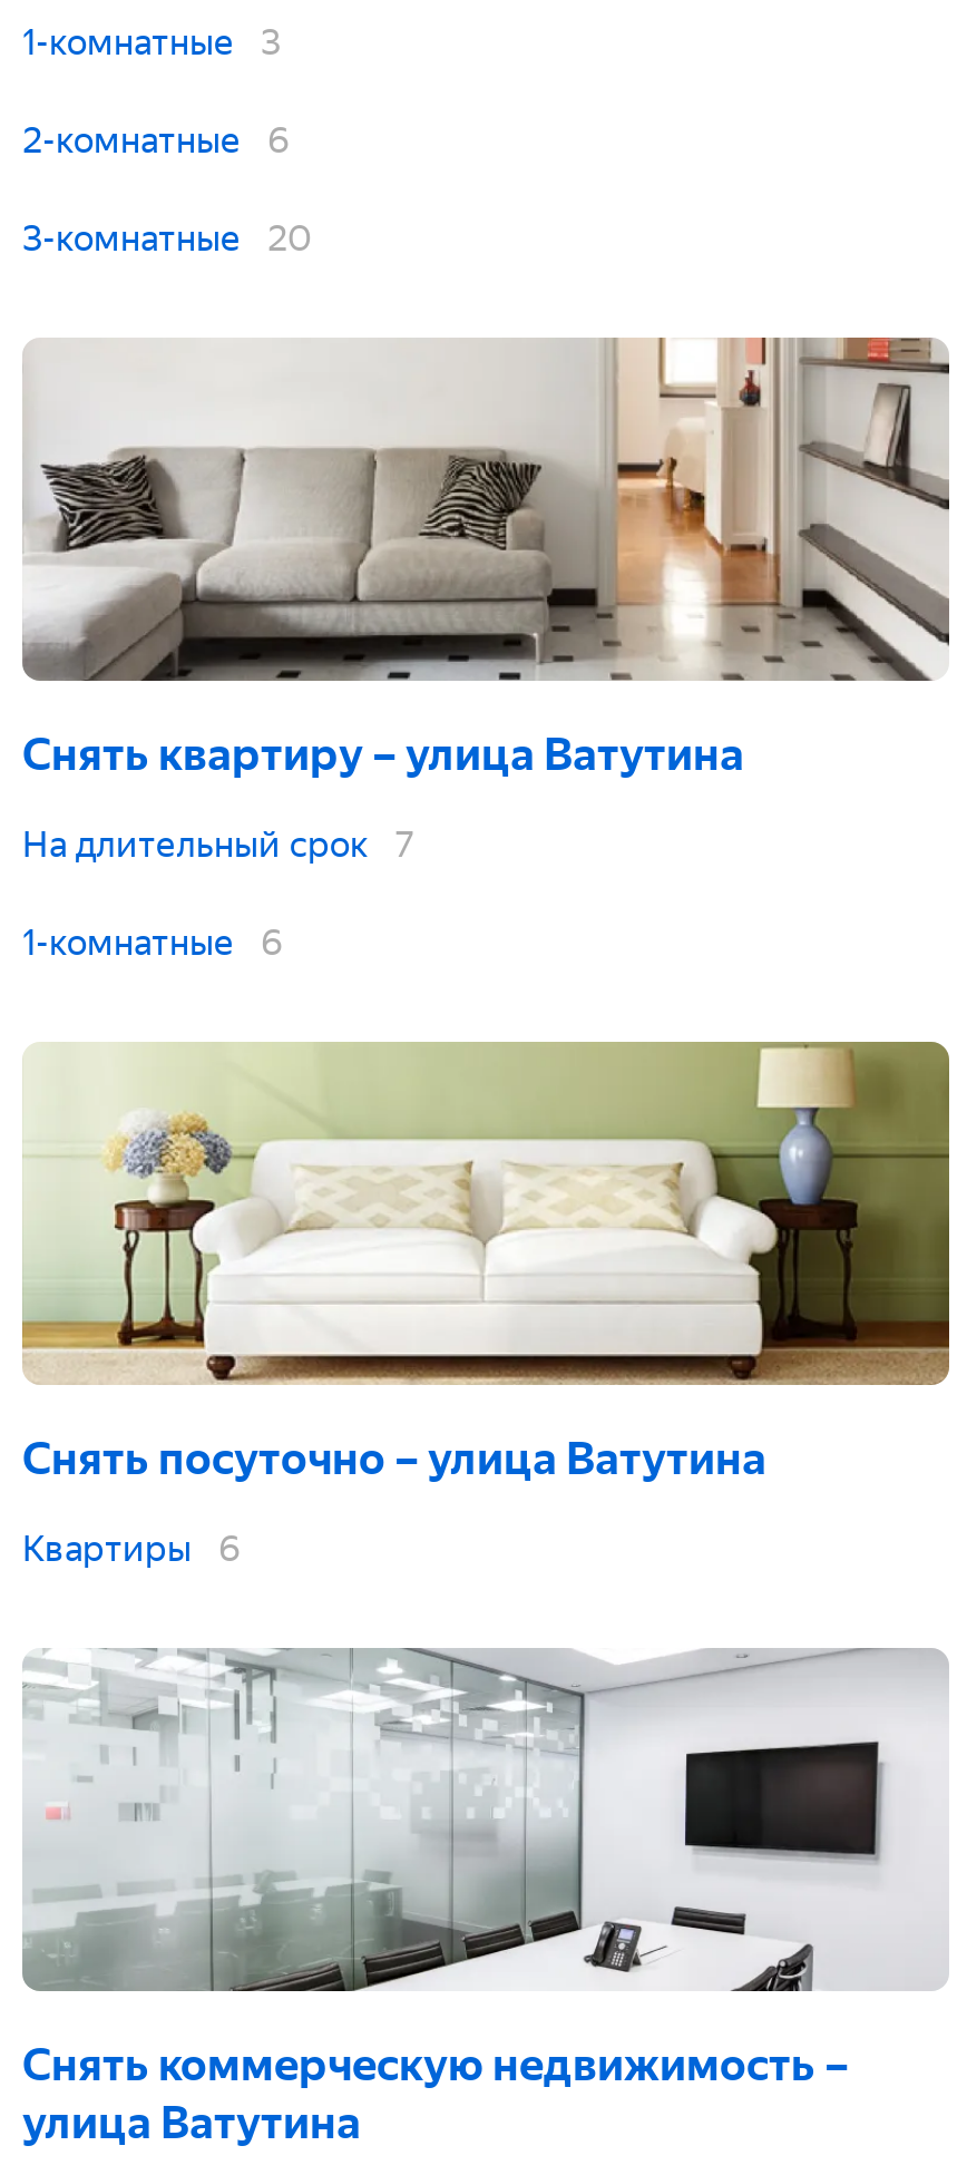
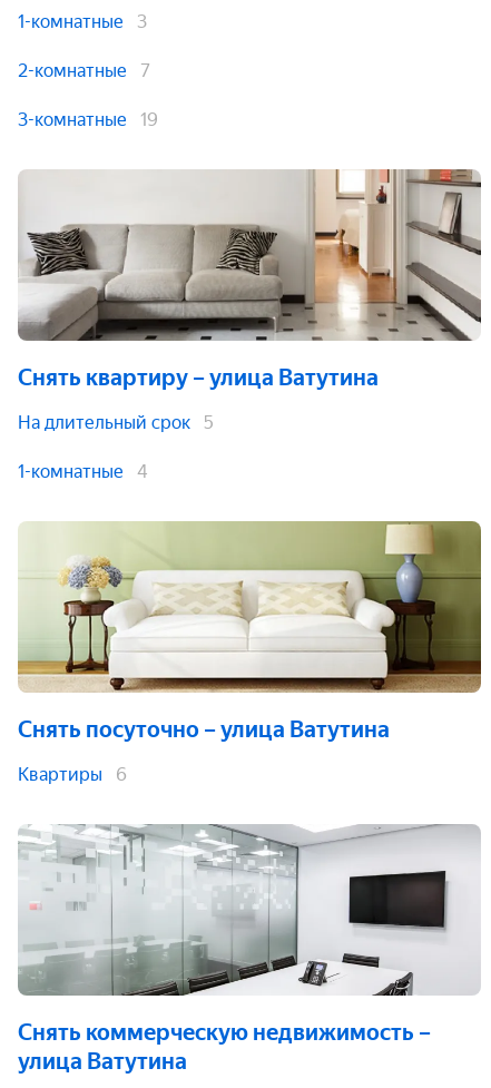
- 2-комнатные 6
+ 2-комнатные 7

- 3-комнатные 20
+ 3-комнатные 19

- На длительный срок 7
+ На длительный срок 5

- 1-комнатные 6
+ 1-комнатные 4
